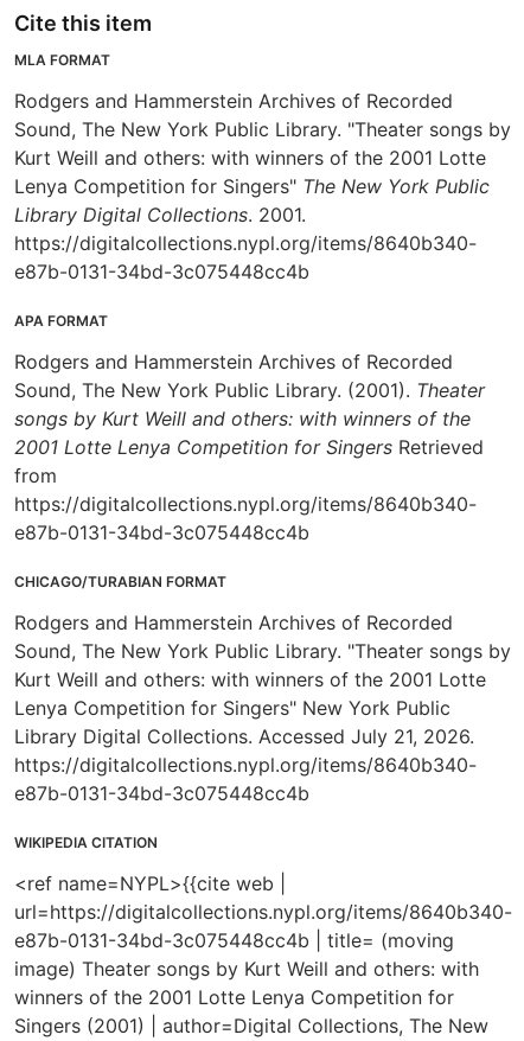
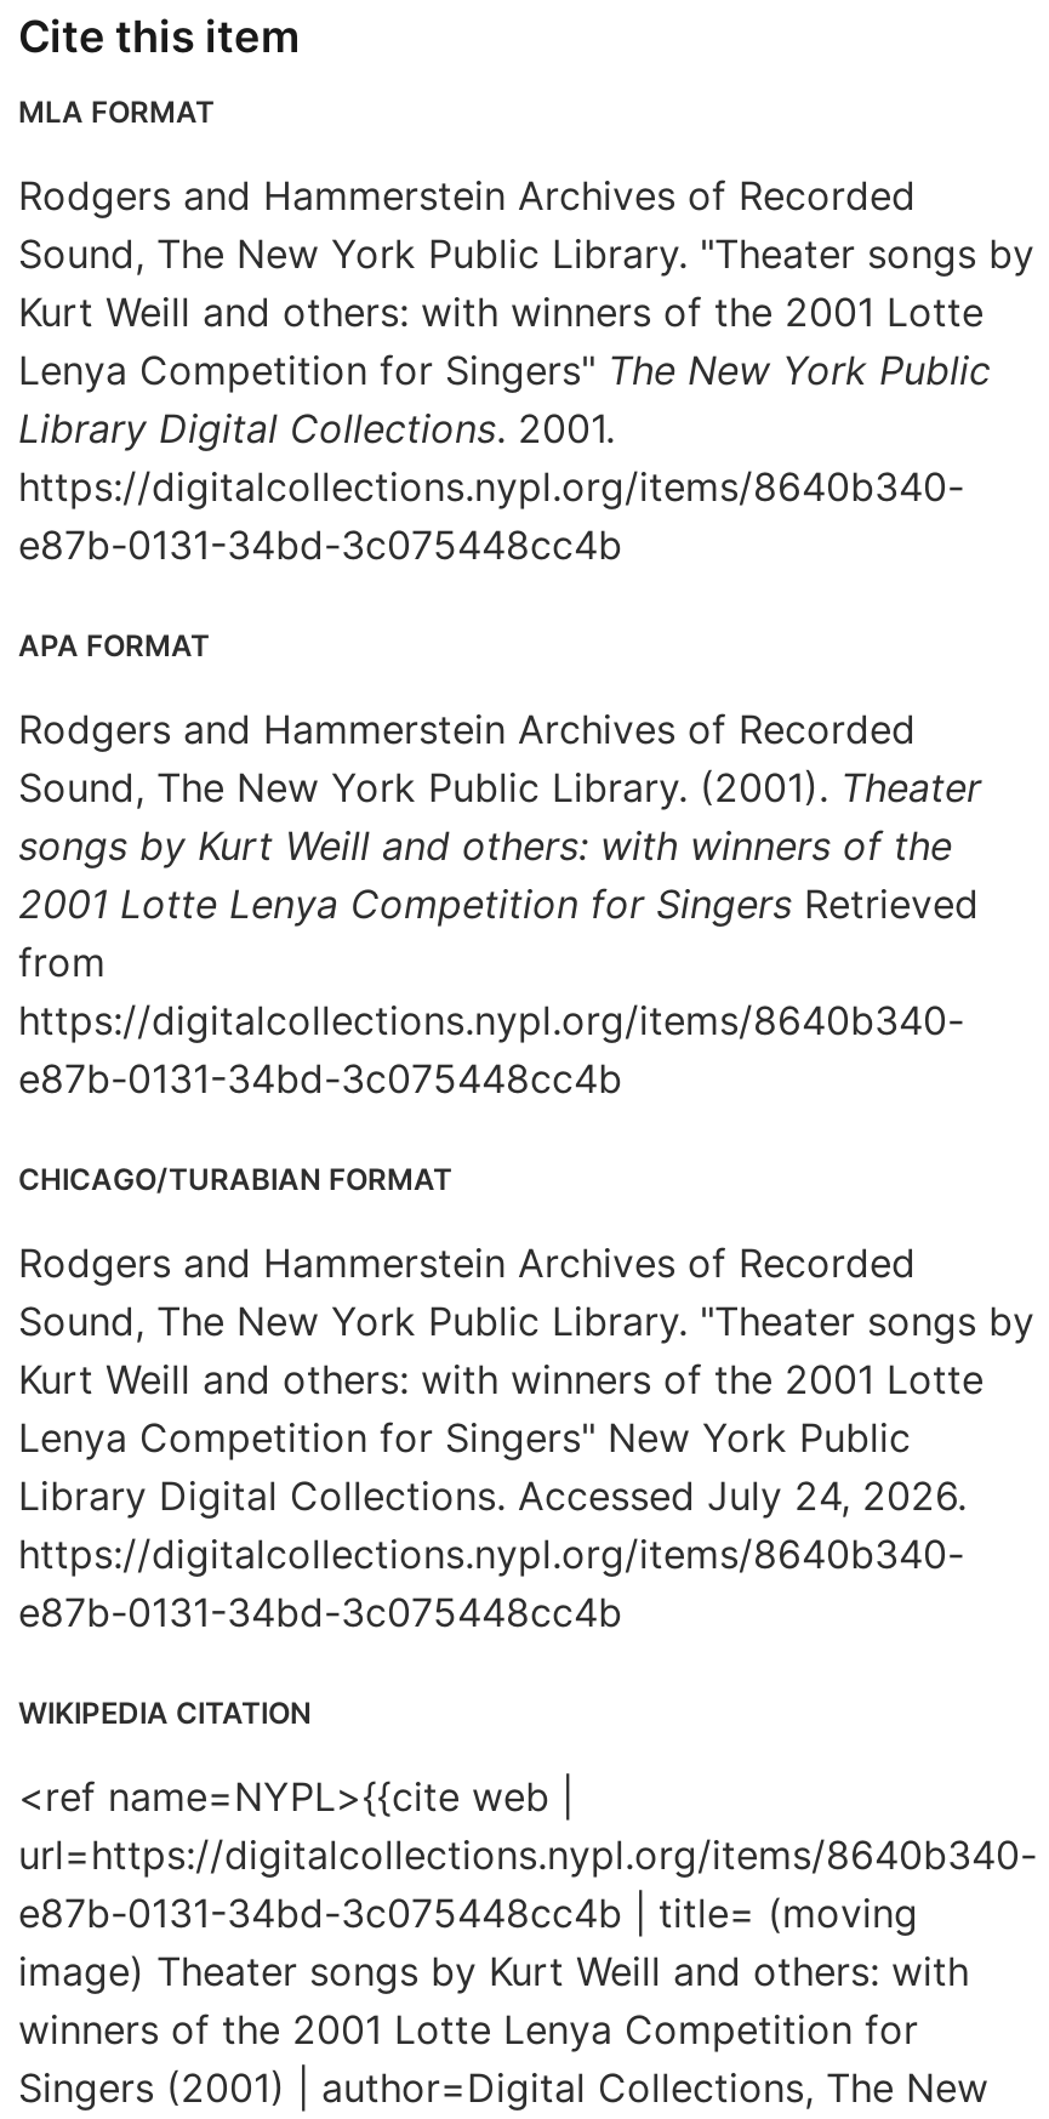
- Library Digital Collections. Accessed July 21, 2026.
+ Library Digital Collections. Accessed July 24, 2026.
